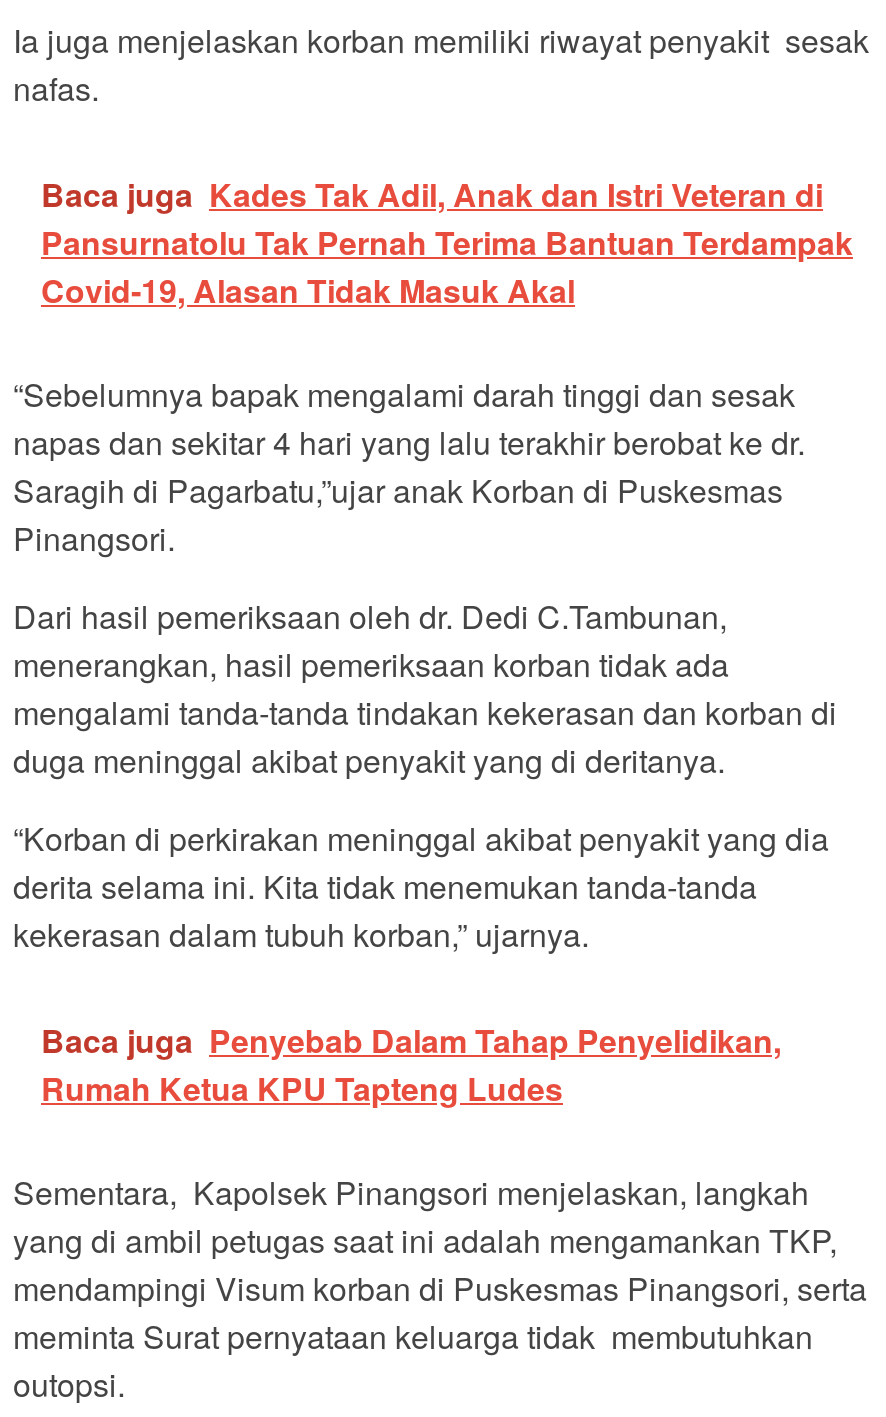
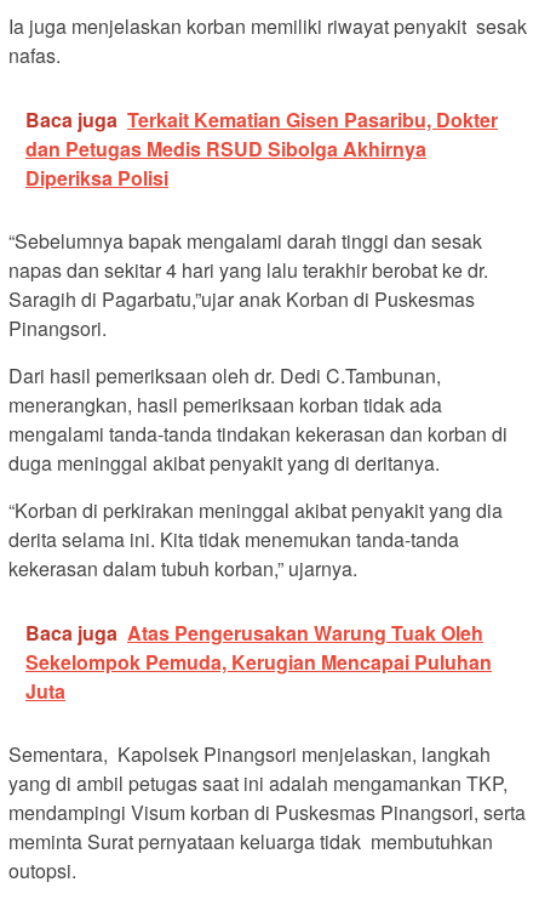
- Baca juga Kades Tak Adil, Anak dan Istri Veteran di
- Pansurnatolu Tak Pernah Terima Bantuan Terdampak
- Covid-19, Alasan Tidak Masuk Akal
+ Baca juga Terkait Kematian Gisen Pasaribu, Dokter
+ dan Petugas Medis RSUD Sibolga Akhirnya
+ Diperiksa Polisi

- Baca juga Penyebab Dalam Tahap Penyelidikan,
- Rumah Ketua KPU Tapteng Ludes
+ Baca juga Atas Pengerusakan Warung Tuak Oleh
+ Sekelompok Pemuda, Kerugian Mencapai Puluhan
+ Juta
